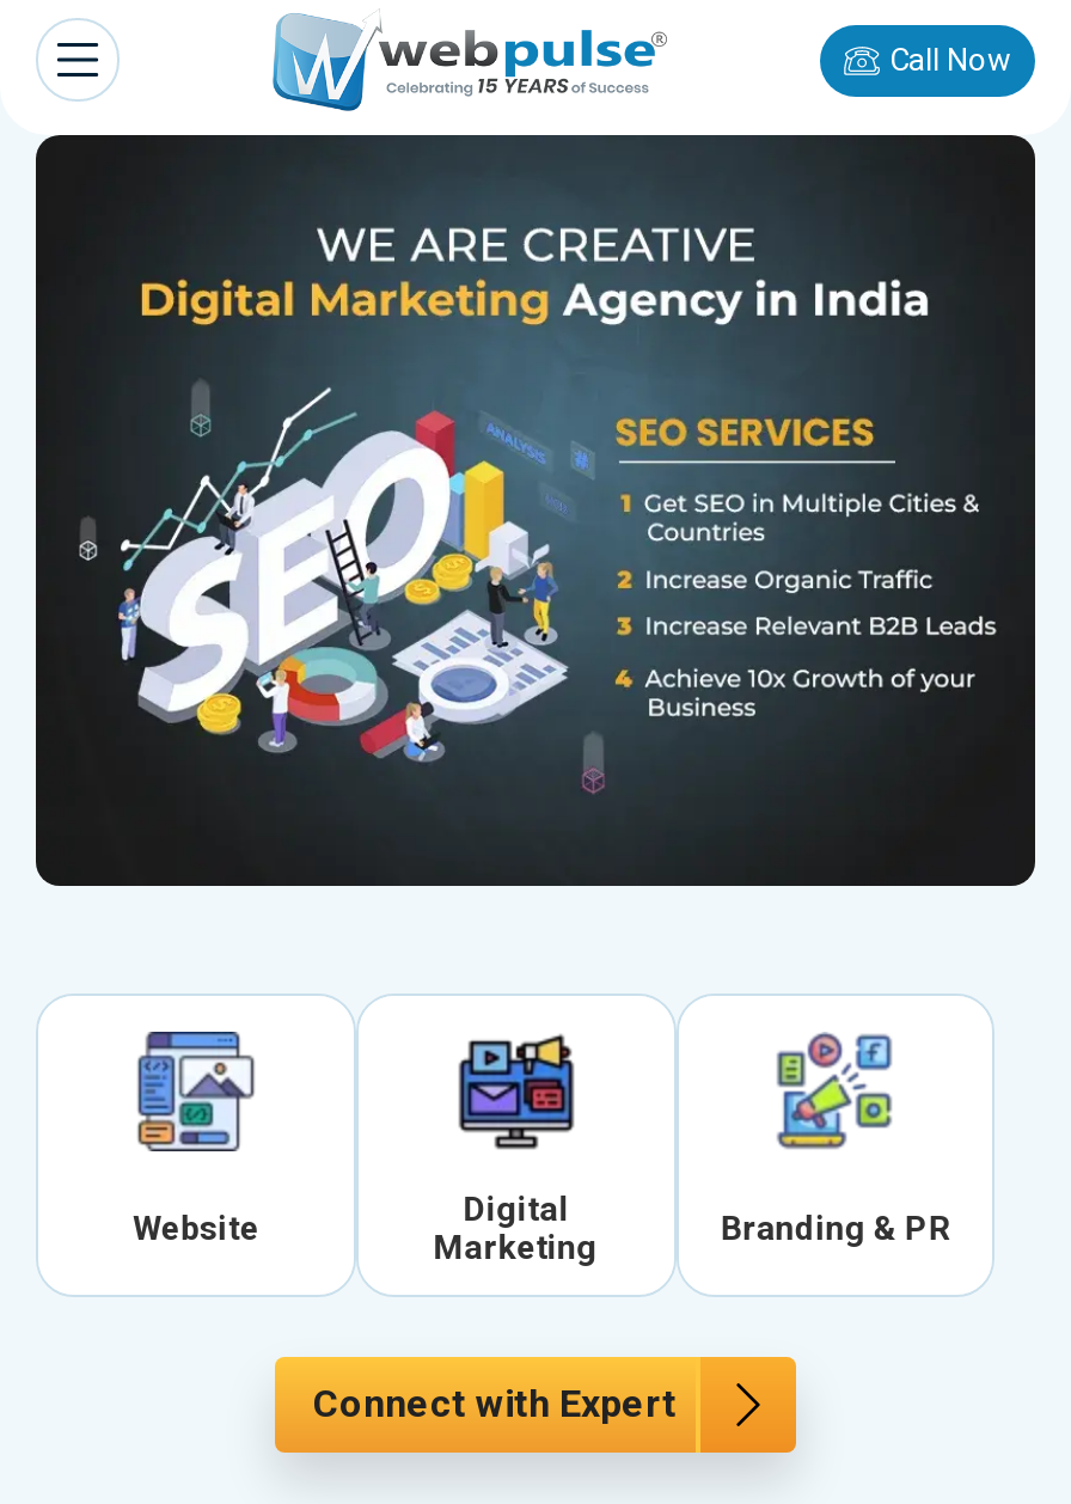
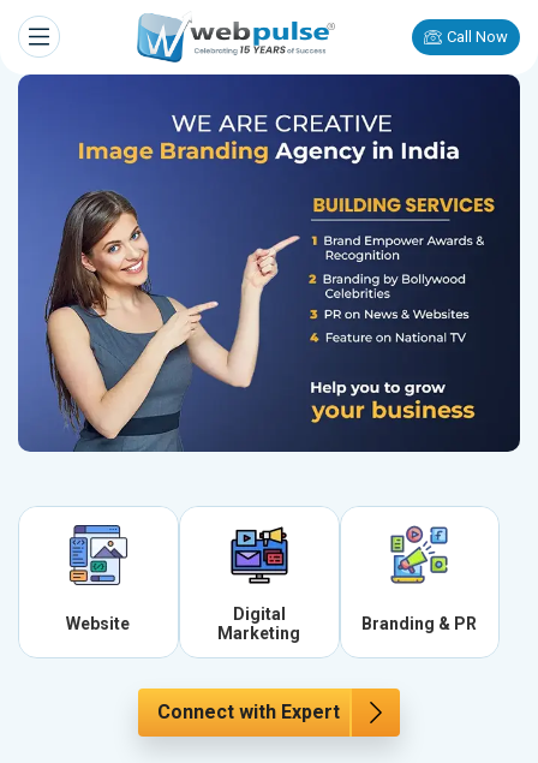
- [image]
+ [image]
